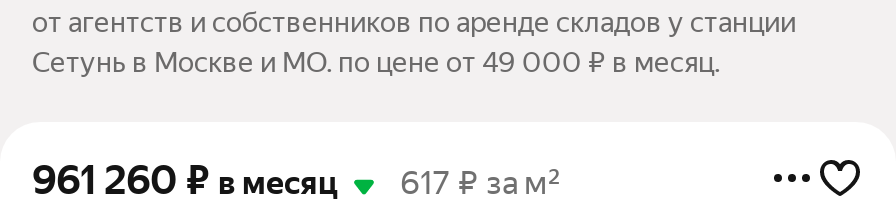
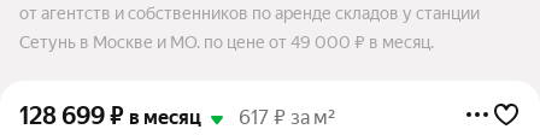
- 961 260 ₽ в месяц 617 ₽ за м²
+ 128 699 ₽ в месяц 617 ₽ за м²
